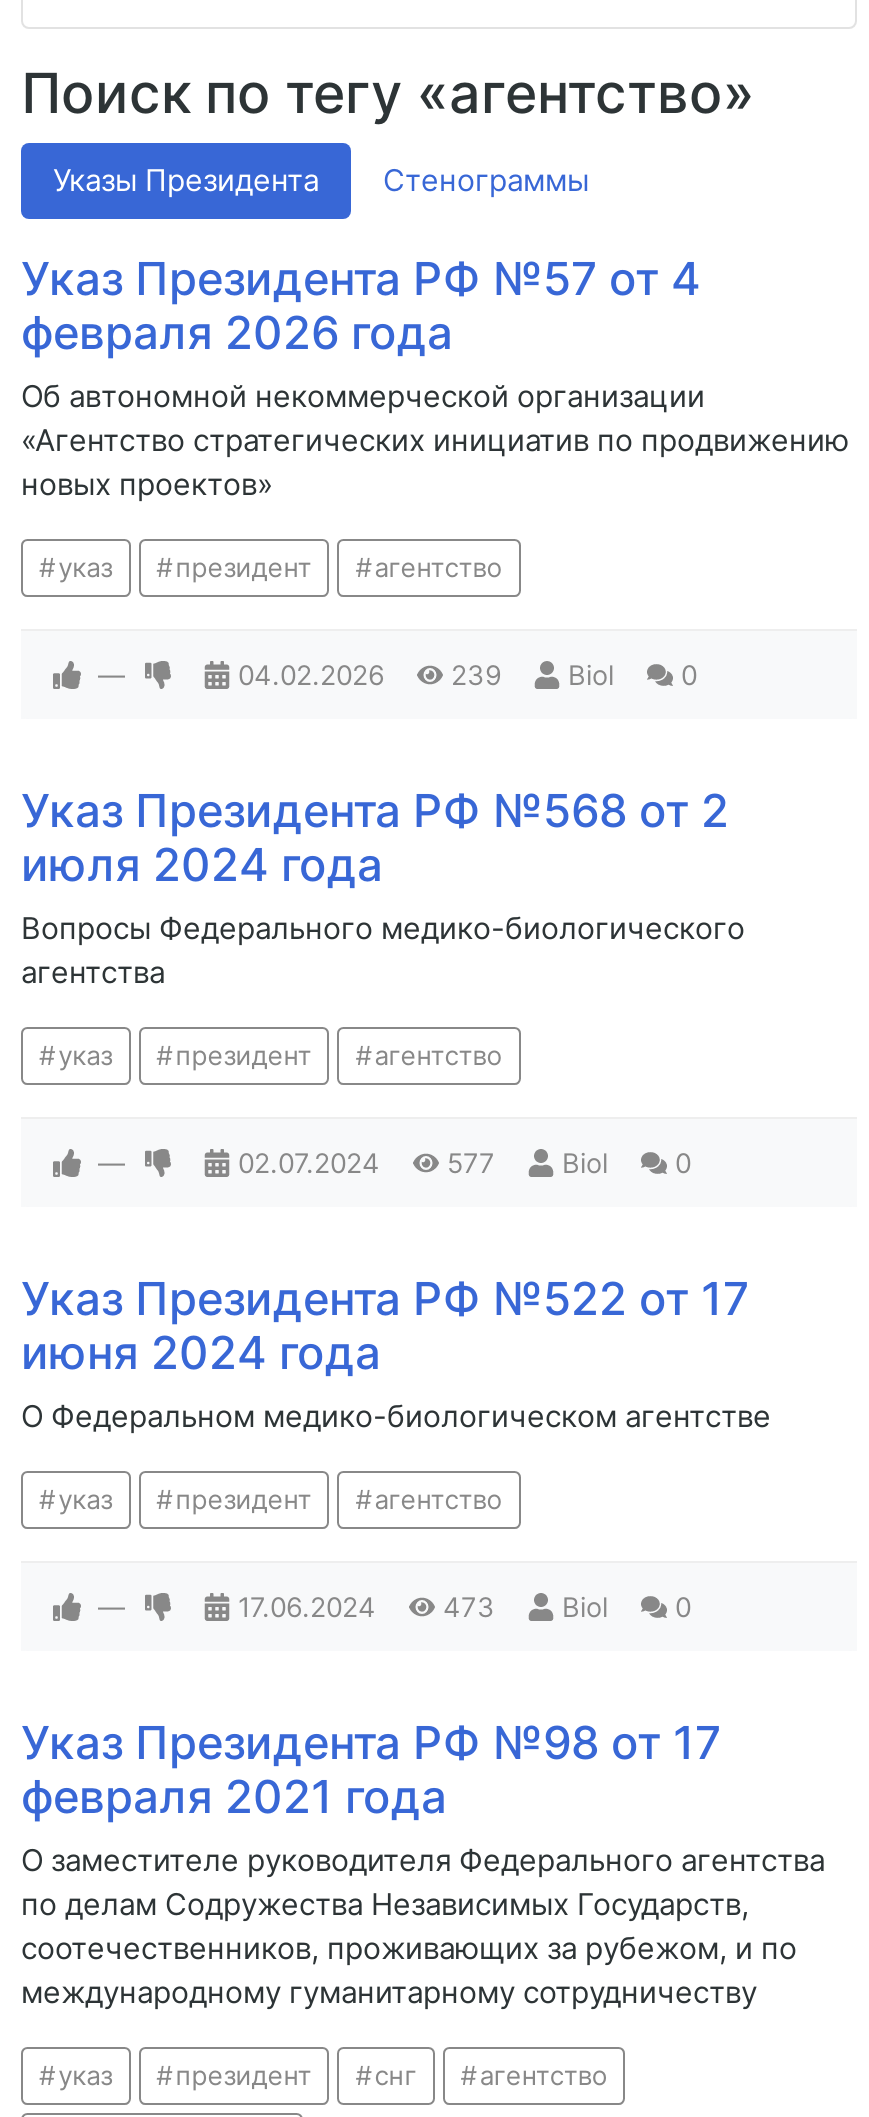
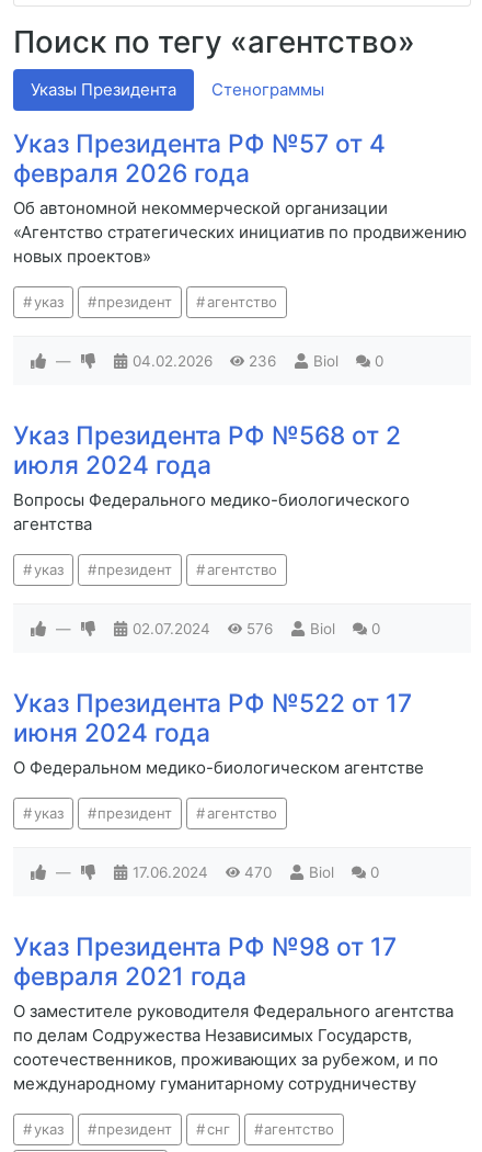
- 04.02.2026 239
+ 04.02.2026 236

- 02.07.2024 577
+ 02.07.2024 576

- 17.06.2024 473
+ 17.06.2024 470
